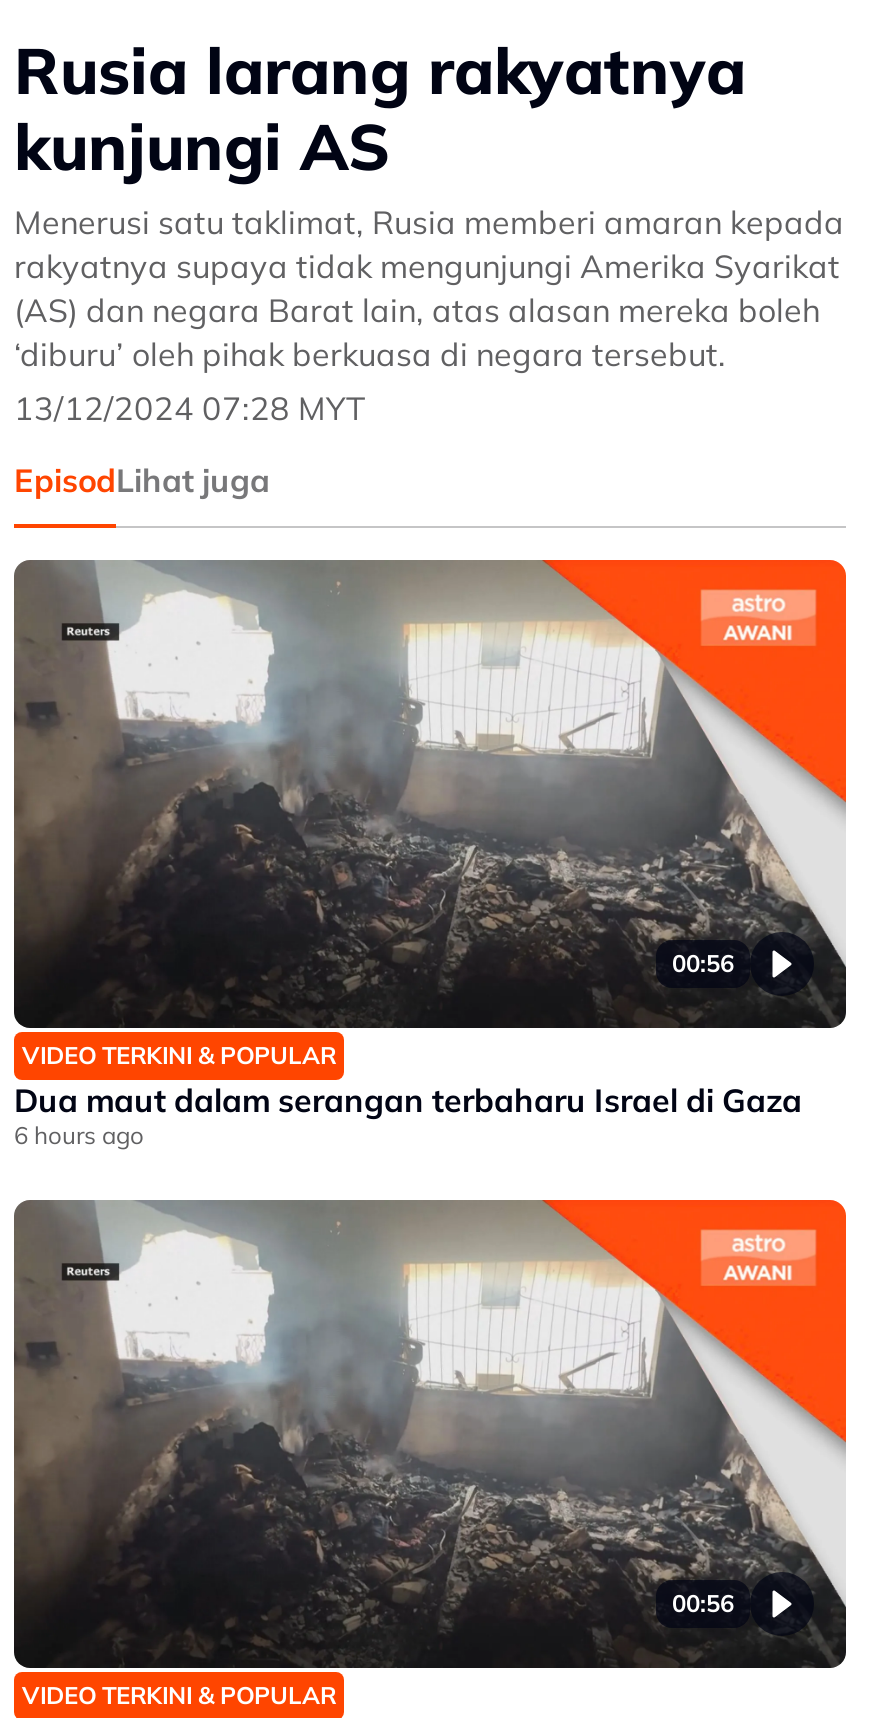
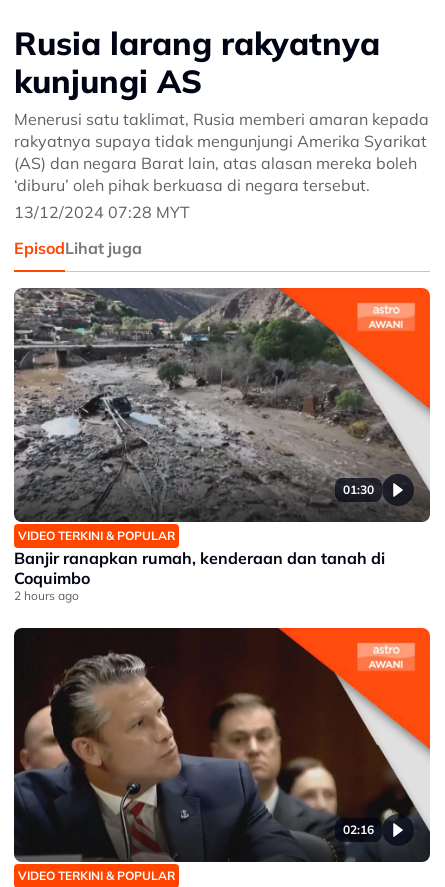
- [image]
- 00:56
+ [image]
+ 01:30

- Dua maut dalam serangan terbaharu Israel di Gaza
- 6 hours ago
+ Banjir ranapkan rumah, kenderaan dan tanah di
+ Coquimbo
+ 2 hours ago

- [image]
- 00:56
+ [image]
+ 02:16
